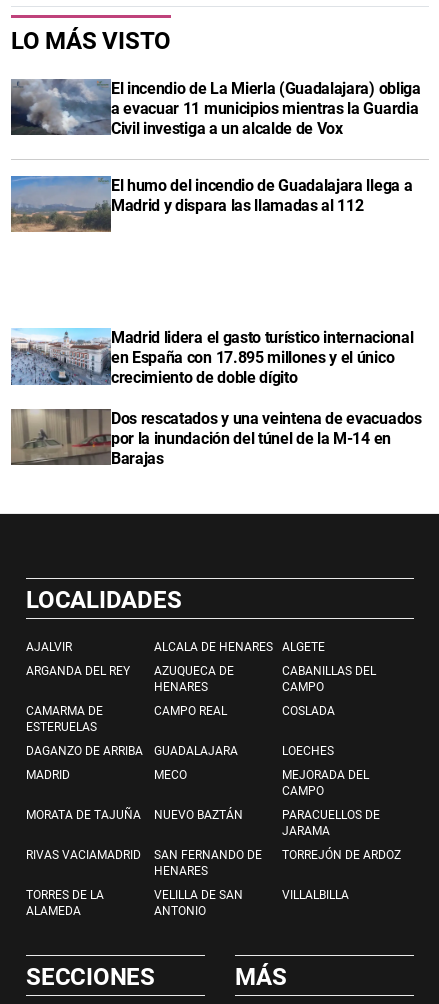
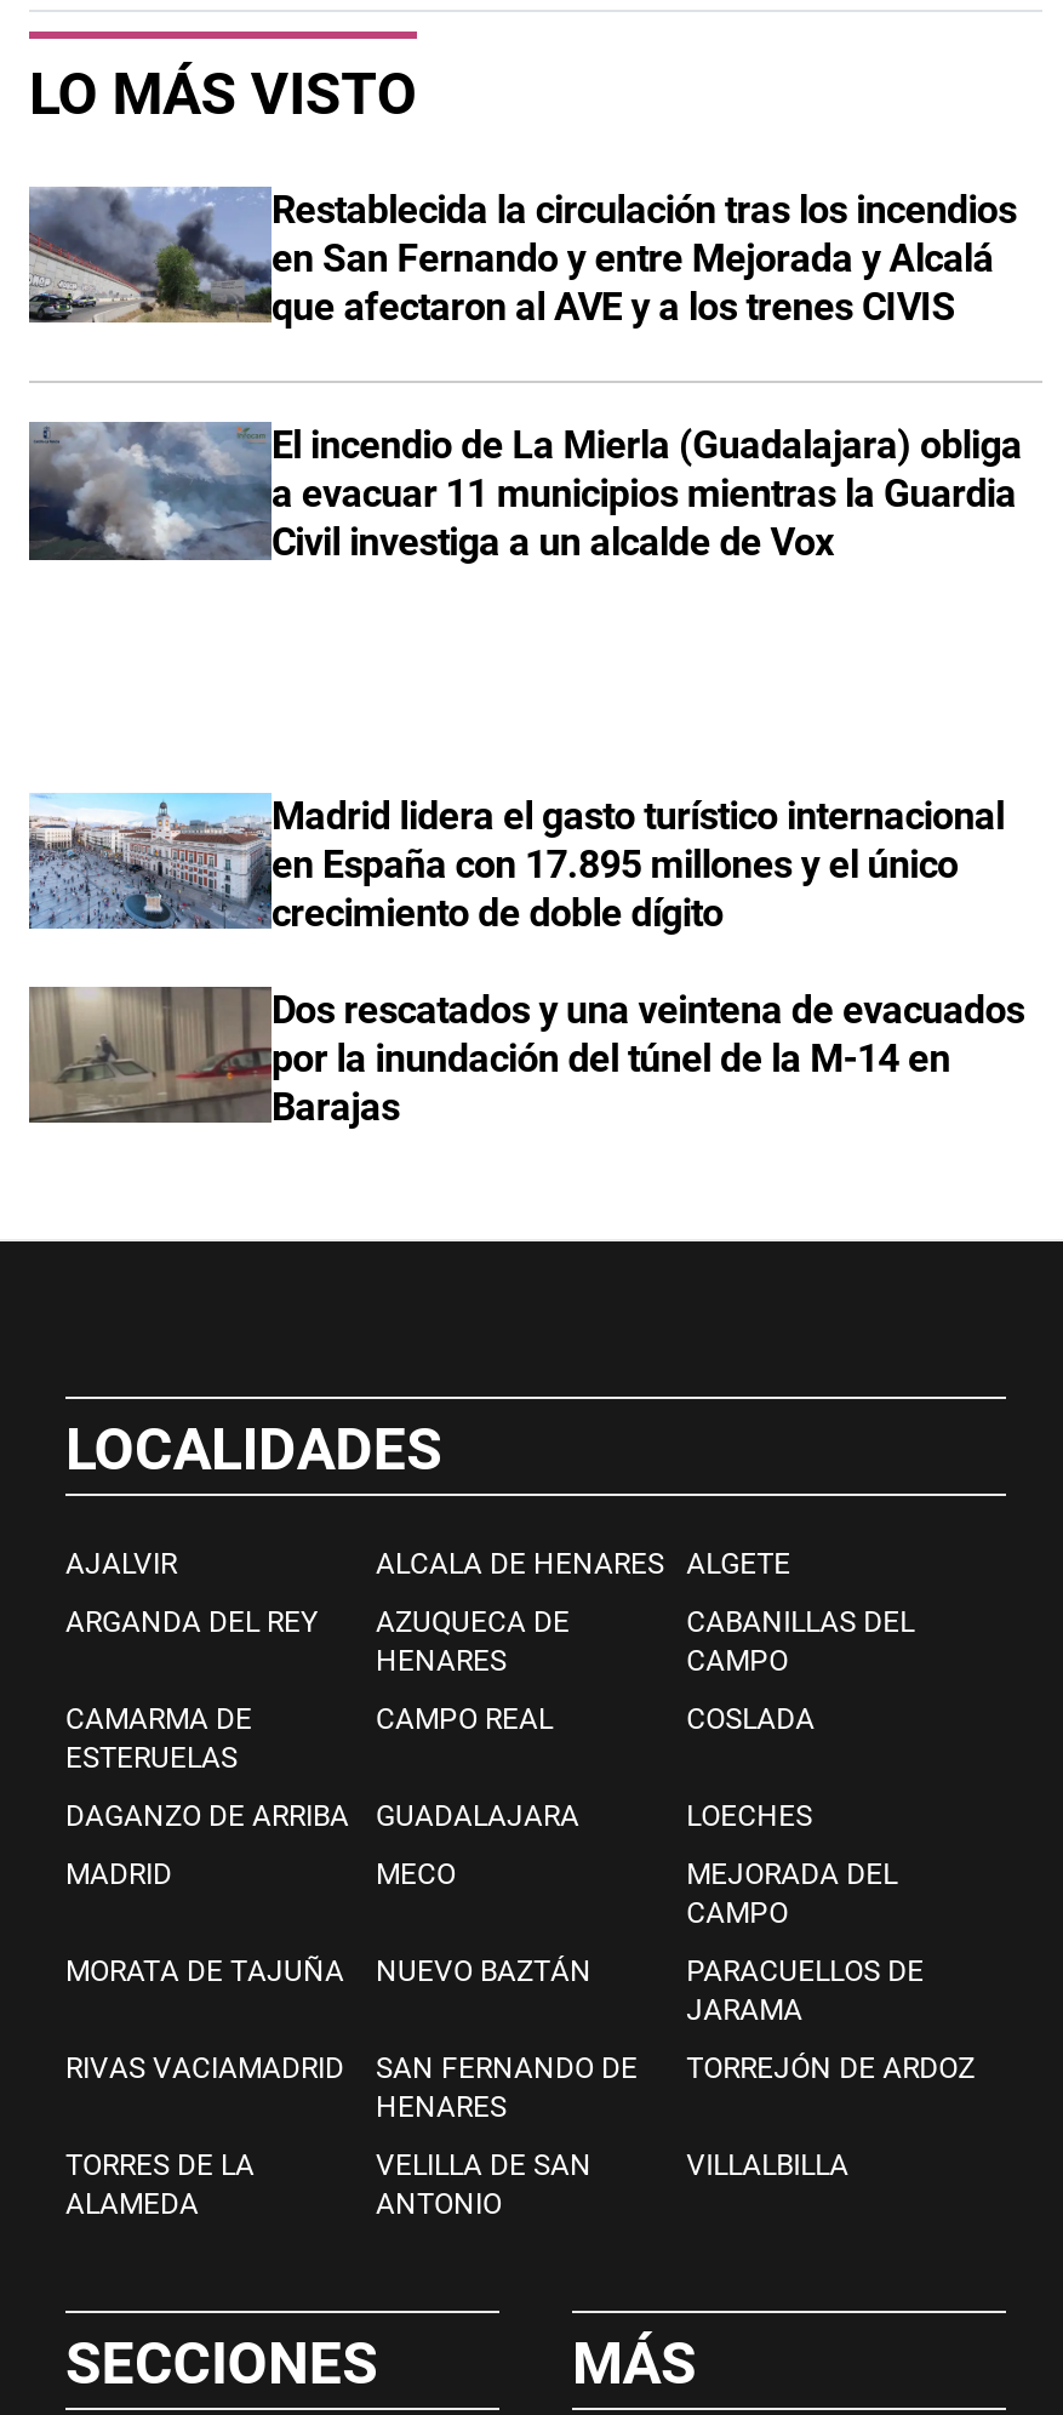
+ [image]
+ Restablecida la circulación tras los incendios
+ en San Fernando y entre Mejorada y Alcalá
+ que afectaron al AVE y a los trenes CIVIS

moved down: [image] | El incendio de La Mierla (Guadalajara) obliga | a evacuar 11 municipios mientras la Guardia | Civil investiga a un alcalde de Vox

- [image]
- El humo del incendio de Guadalajara llega a
- Madrid y dispara las llamadas al 112
